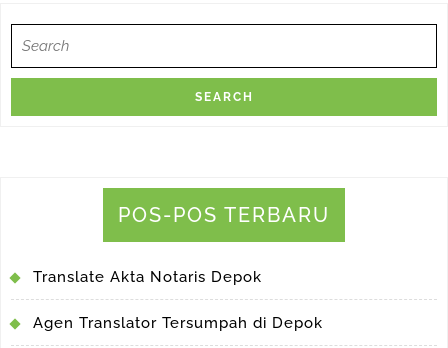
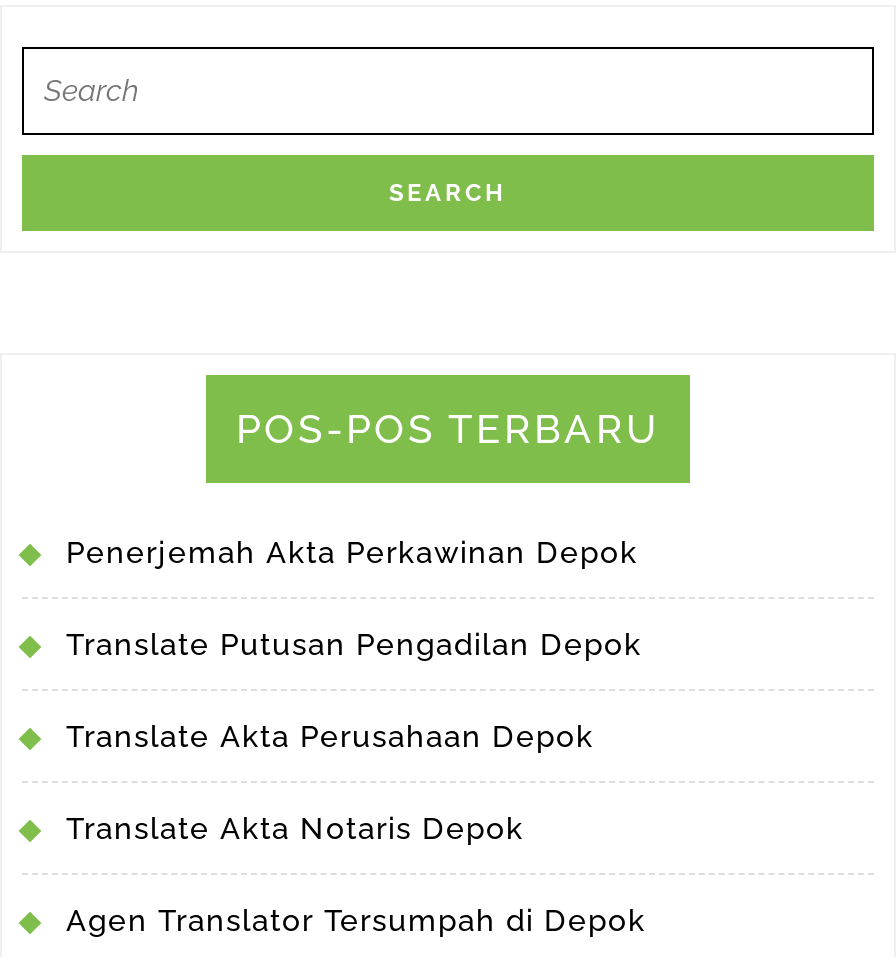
+ Penerjemah Akta Perkawinan Depok
+ Translate Putusan Pengadilan Depok
+ Translate Akta Perusahaan Depok
